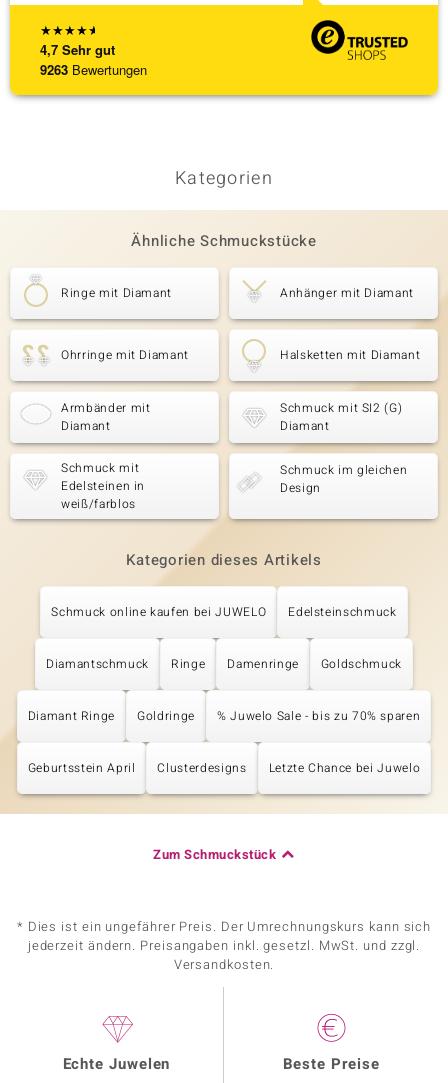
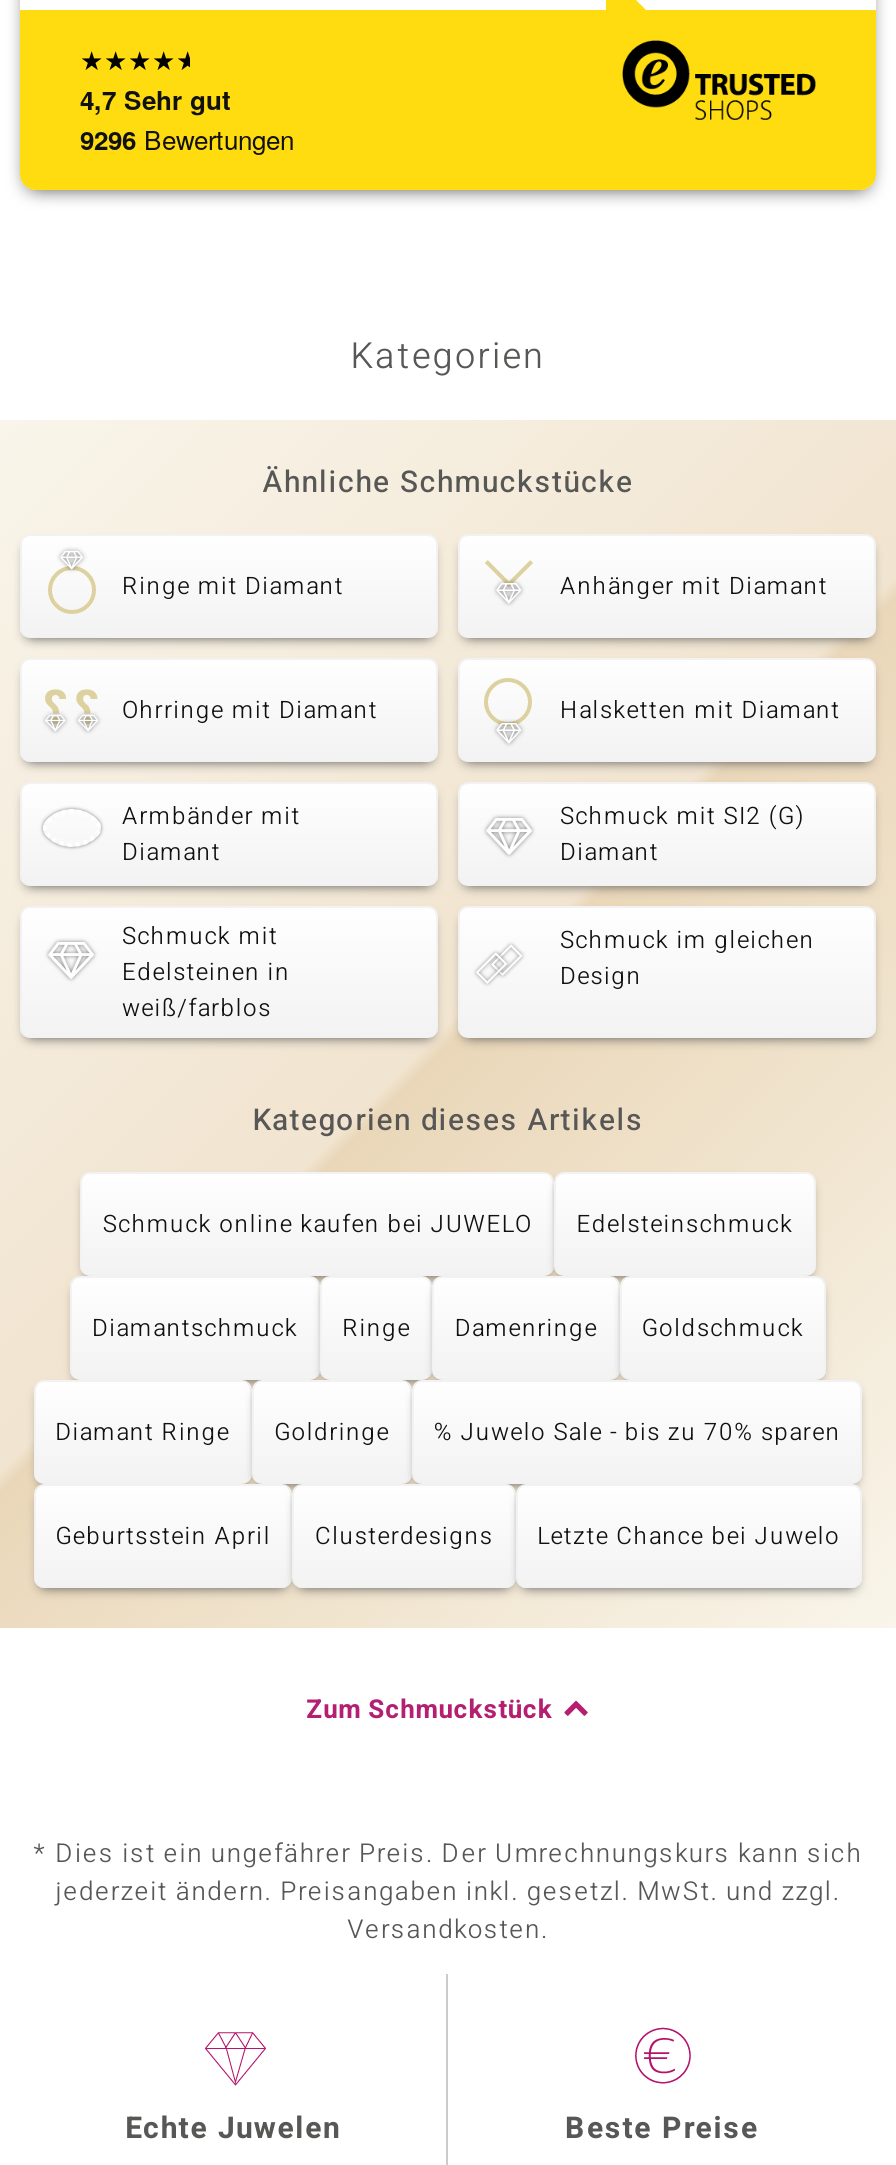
- 9263 Bewertungen
+ 9296 Bewertungen
